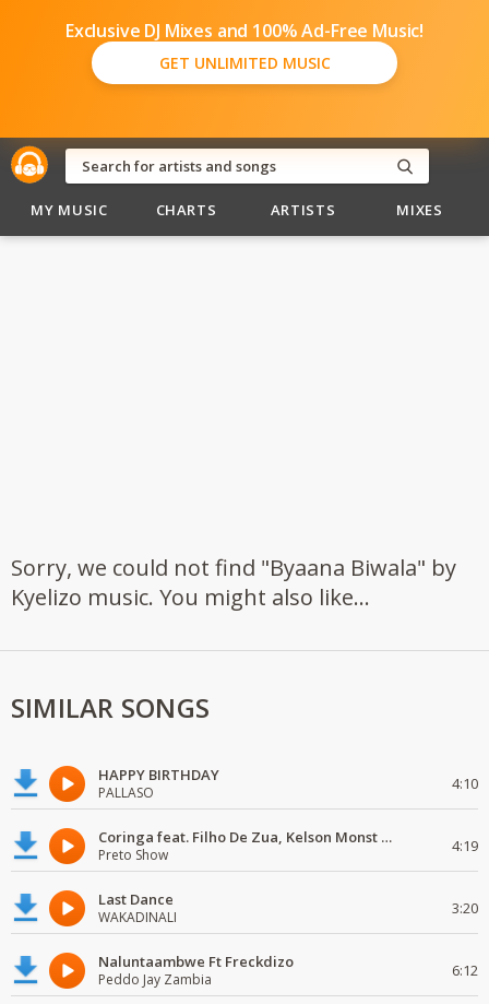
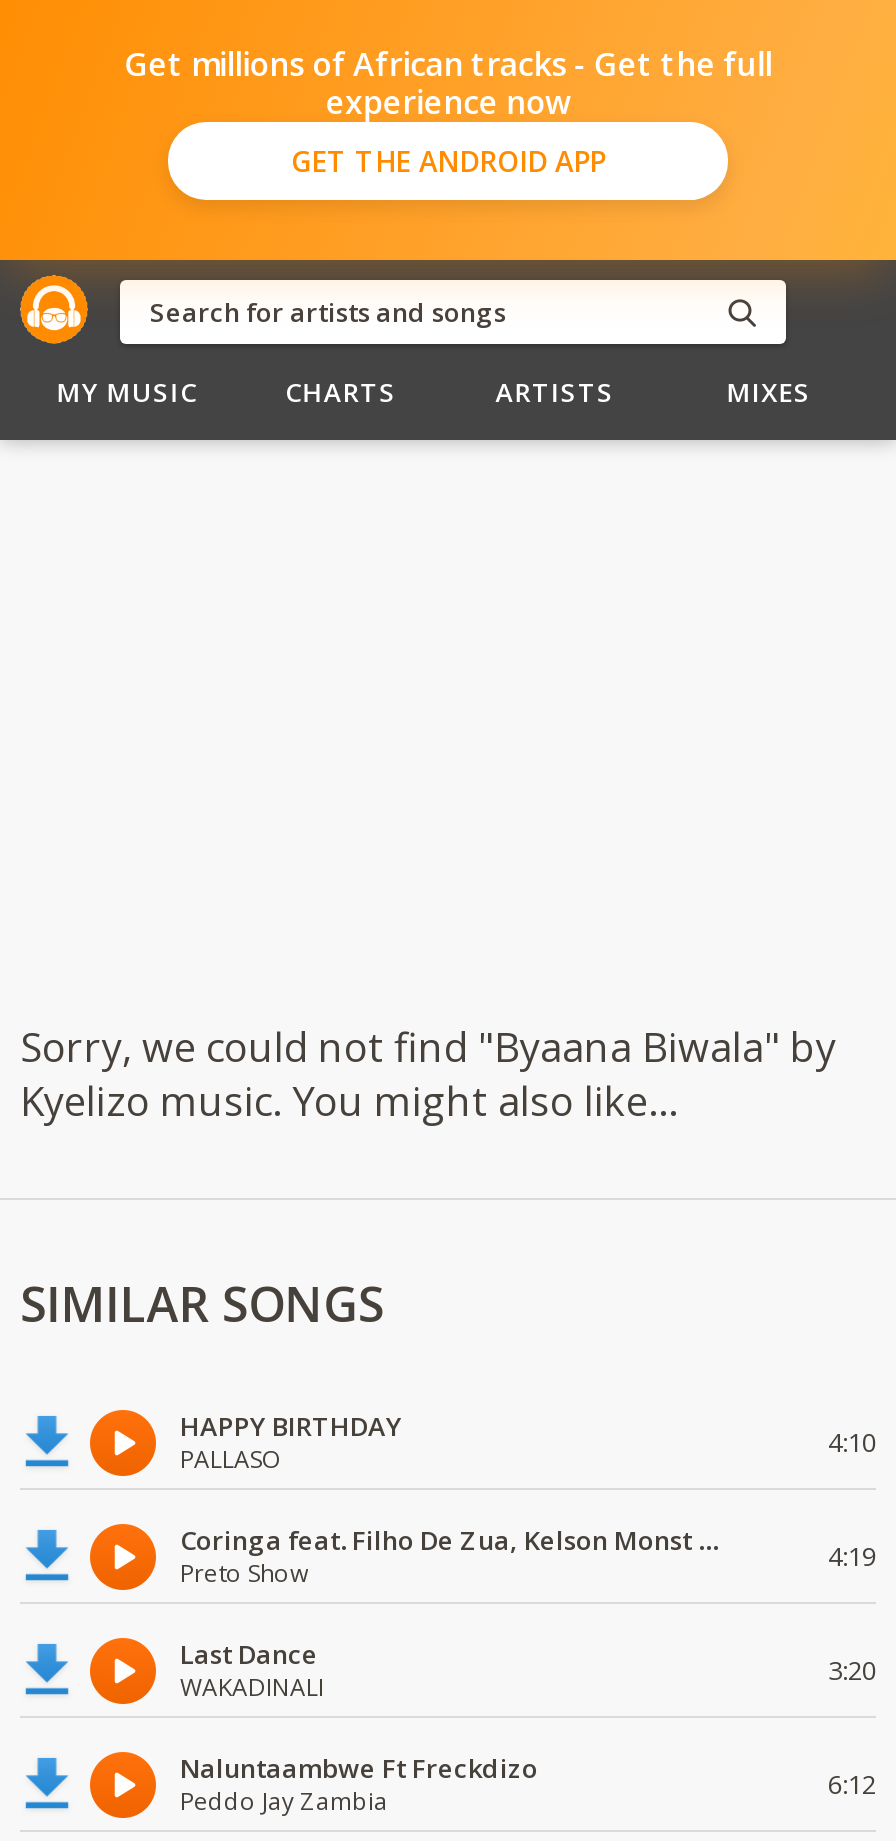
- Exclusive DJ Mixes and 100% Ad-Free Music!
- GET UNLIMITED MUSIC
+ Get millions of African tracks - Get the full
+ experience now
+ GET THE ANDROID APP
